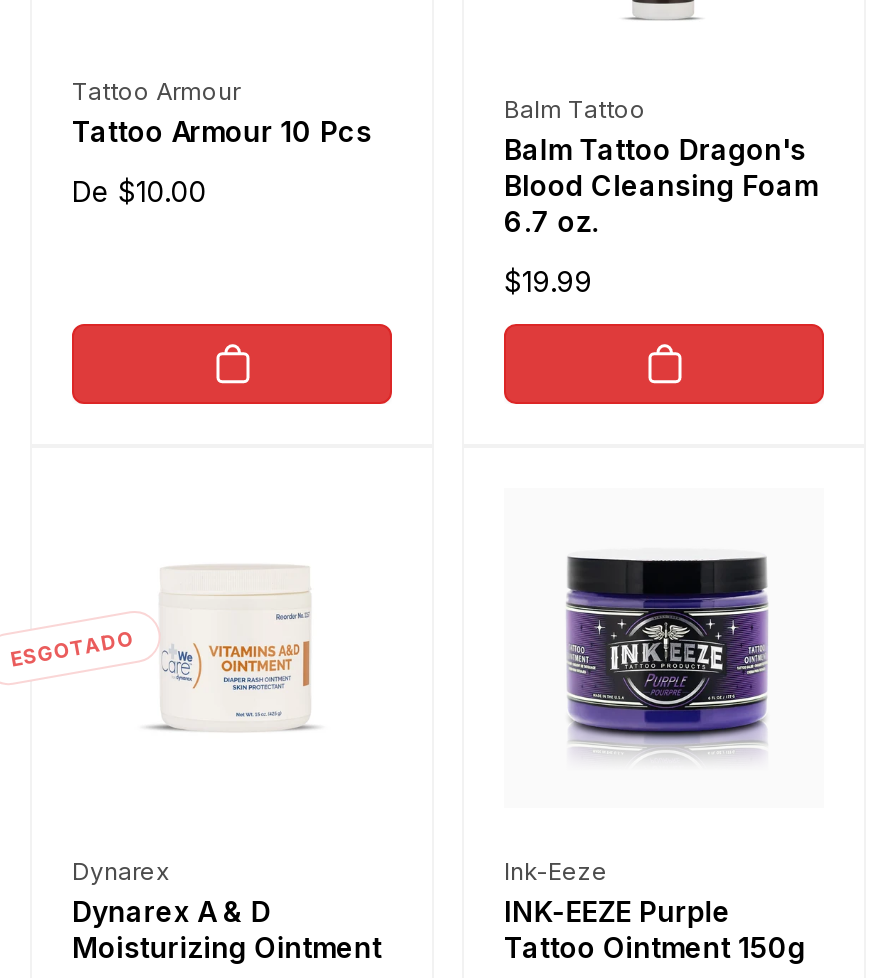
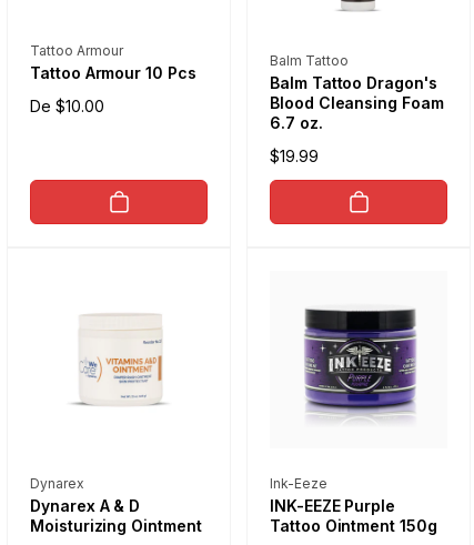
- ESGOTADO
